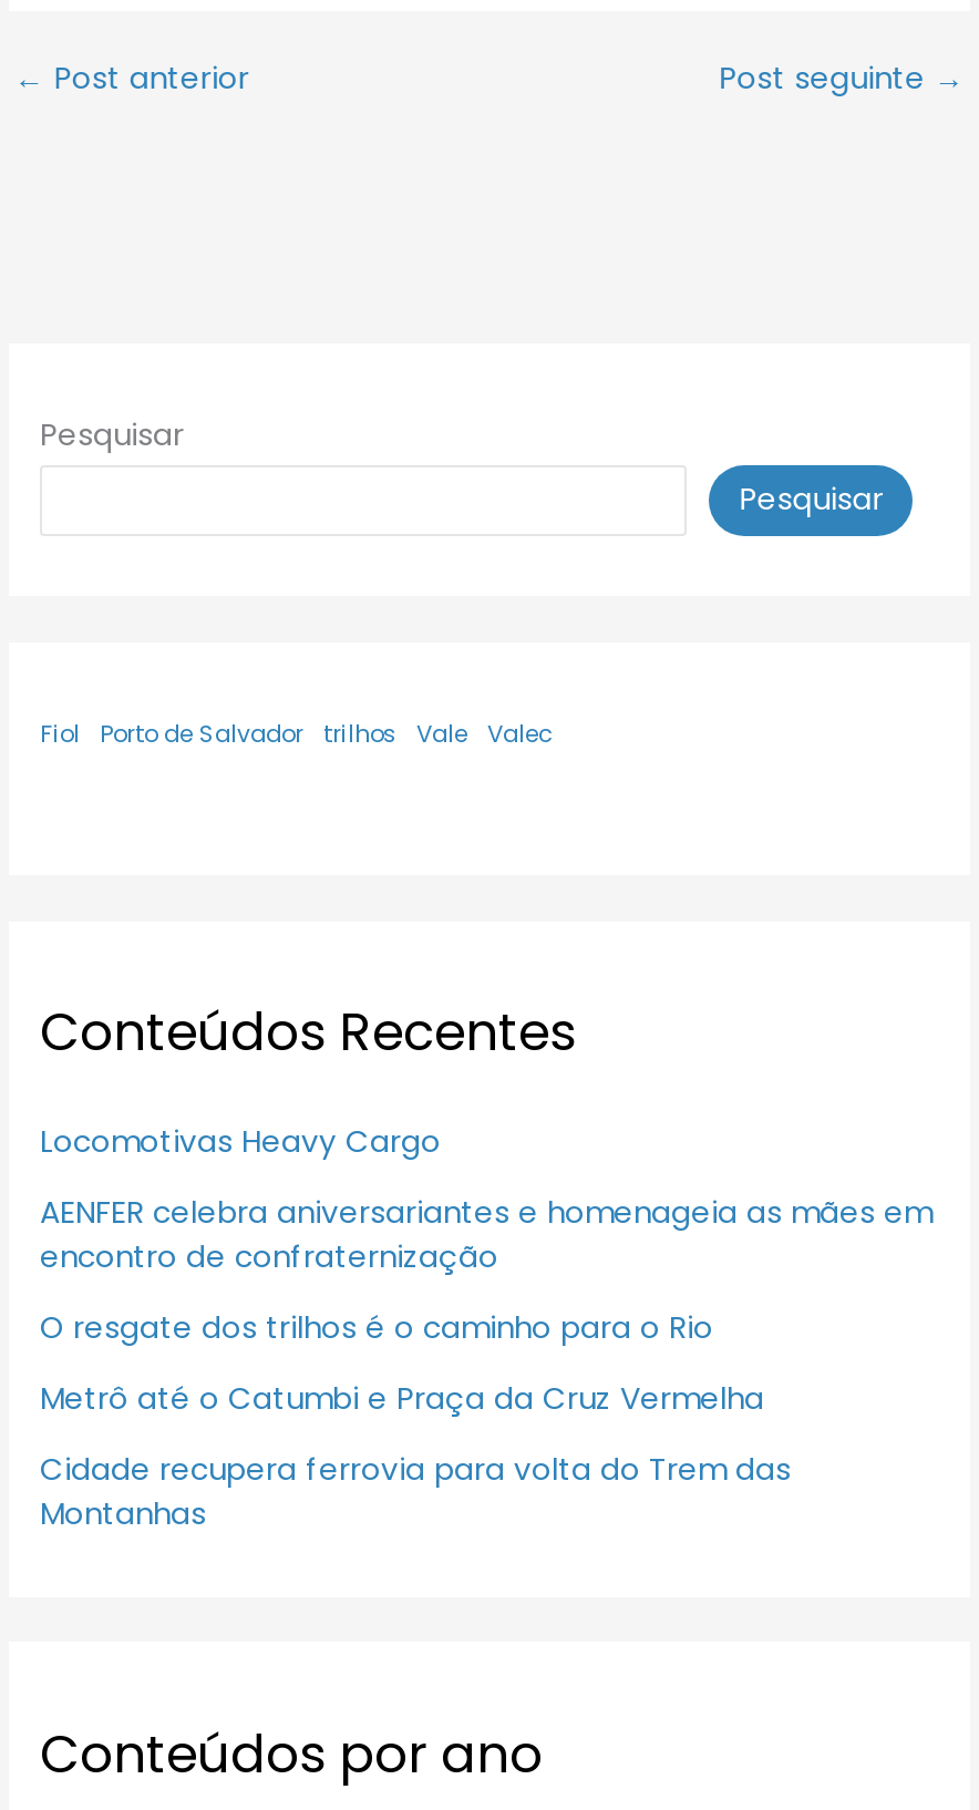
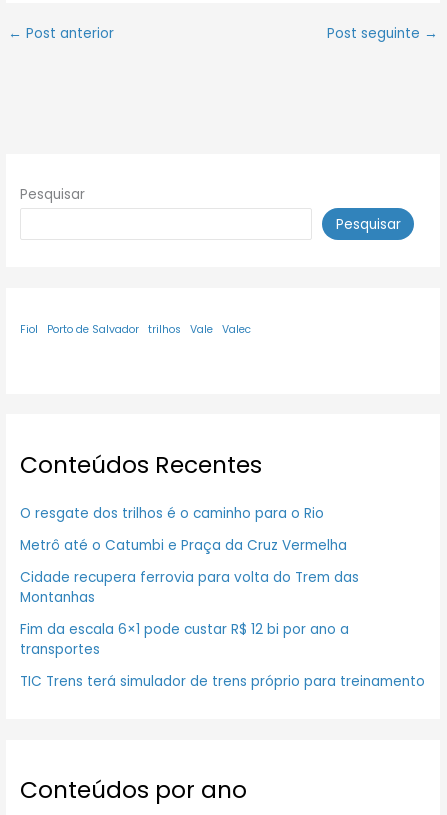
- Locomotivas Heavy Cargo
- AENFER celebra aniversariantes e homenageia as mães em
- encontro de confraternização

moved up: O resgate dos trilhos é o caminho para o Rio | Metrô até o Catumbi e Praça da Cruz Vermelha | Cidade recupera ferrovia para volta do Trem das | Montanhas

+ Fim da escala 6×1 pode custar R$ 12 bi por ano a
+ transportes
+ TIC Trens terá simulador de trens próprio para treinamento
